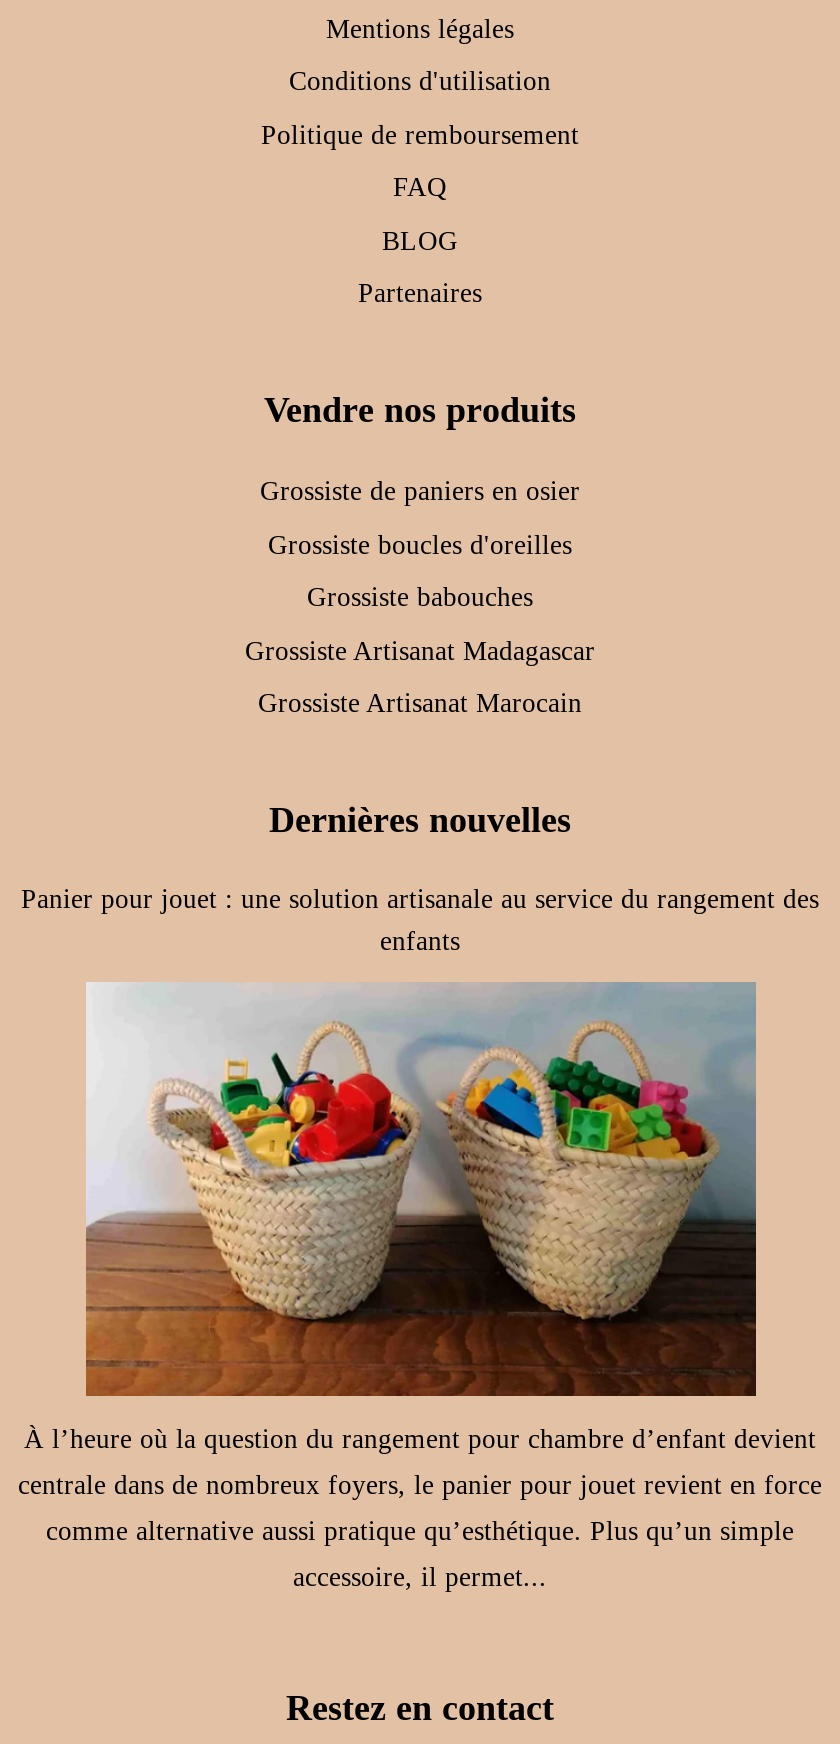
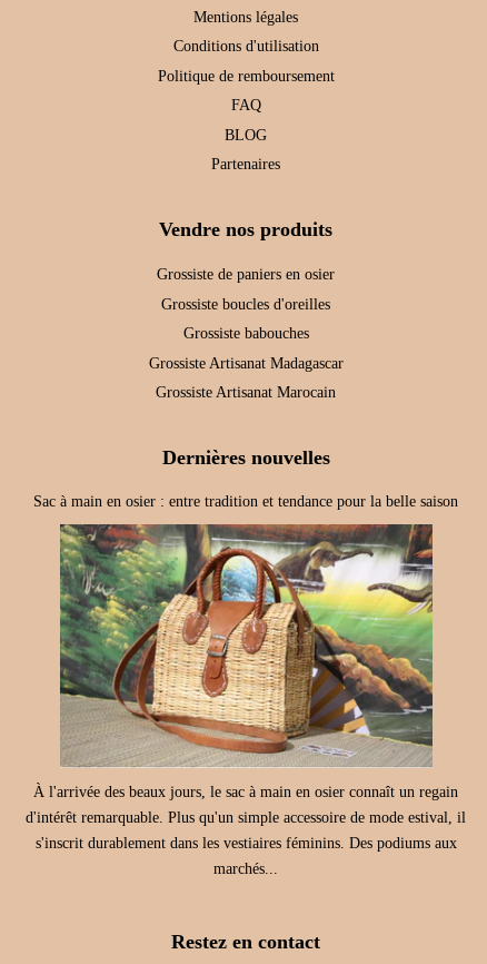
- Panier pour jouet : une solution artisanale au service du rangement des
- enfants
+ Sac à main en osier : entre tradition et tendance pour la belle saison

- [image]
- À l’heure où la question du rangement pour chambre d’enfant devient
+ [image]
+ À l'arrivée des beaux jours, le sac à main en osier connaît un regain

- centrale dans de nombreux foyers, le panier pour jouet revient en force
+ d'intérêt remarquable. Plus qu'un simple accessoire de mode estival, il

- comme alternative aussi pratique qu’esthétique. Plus qu’un simple
+ s'inscrit durablement dans les vestiaires féminins. Des podiums aux

- accessoire, il permet...
+ marchés...
